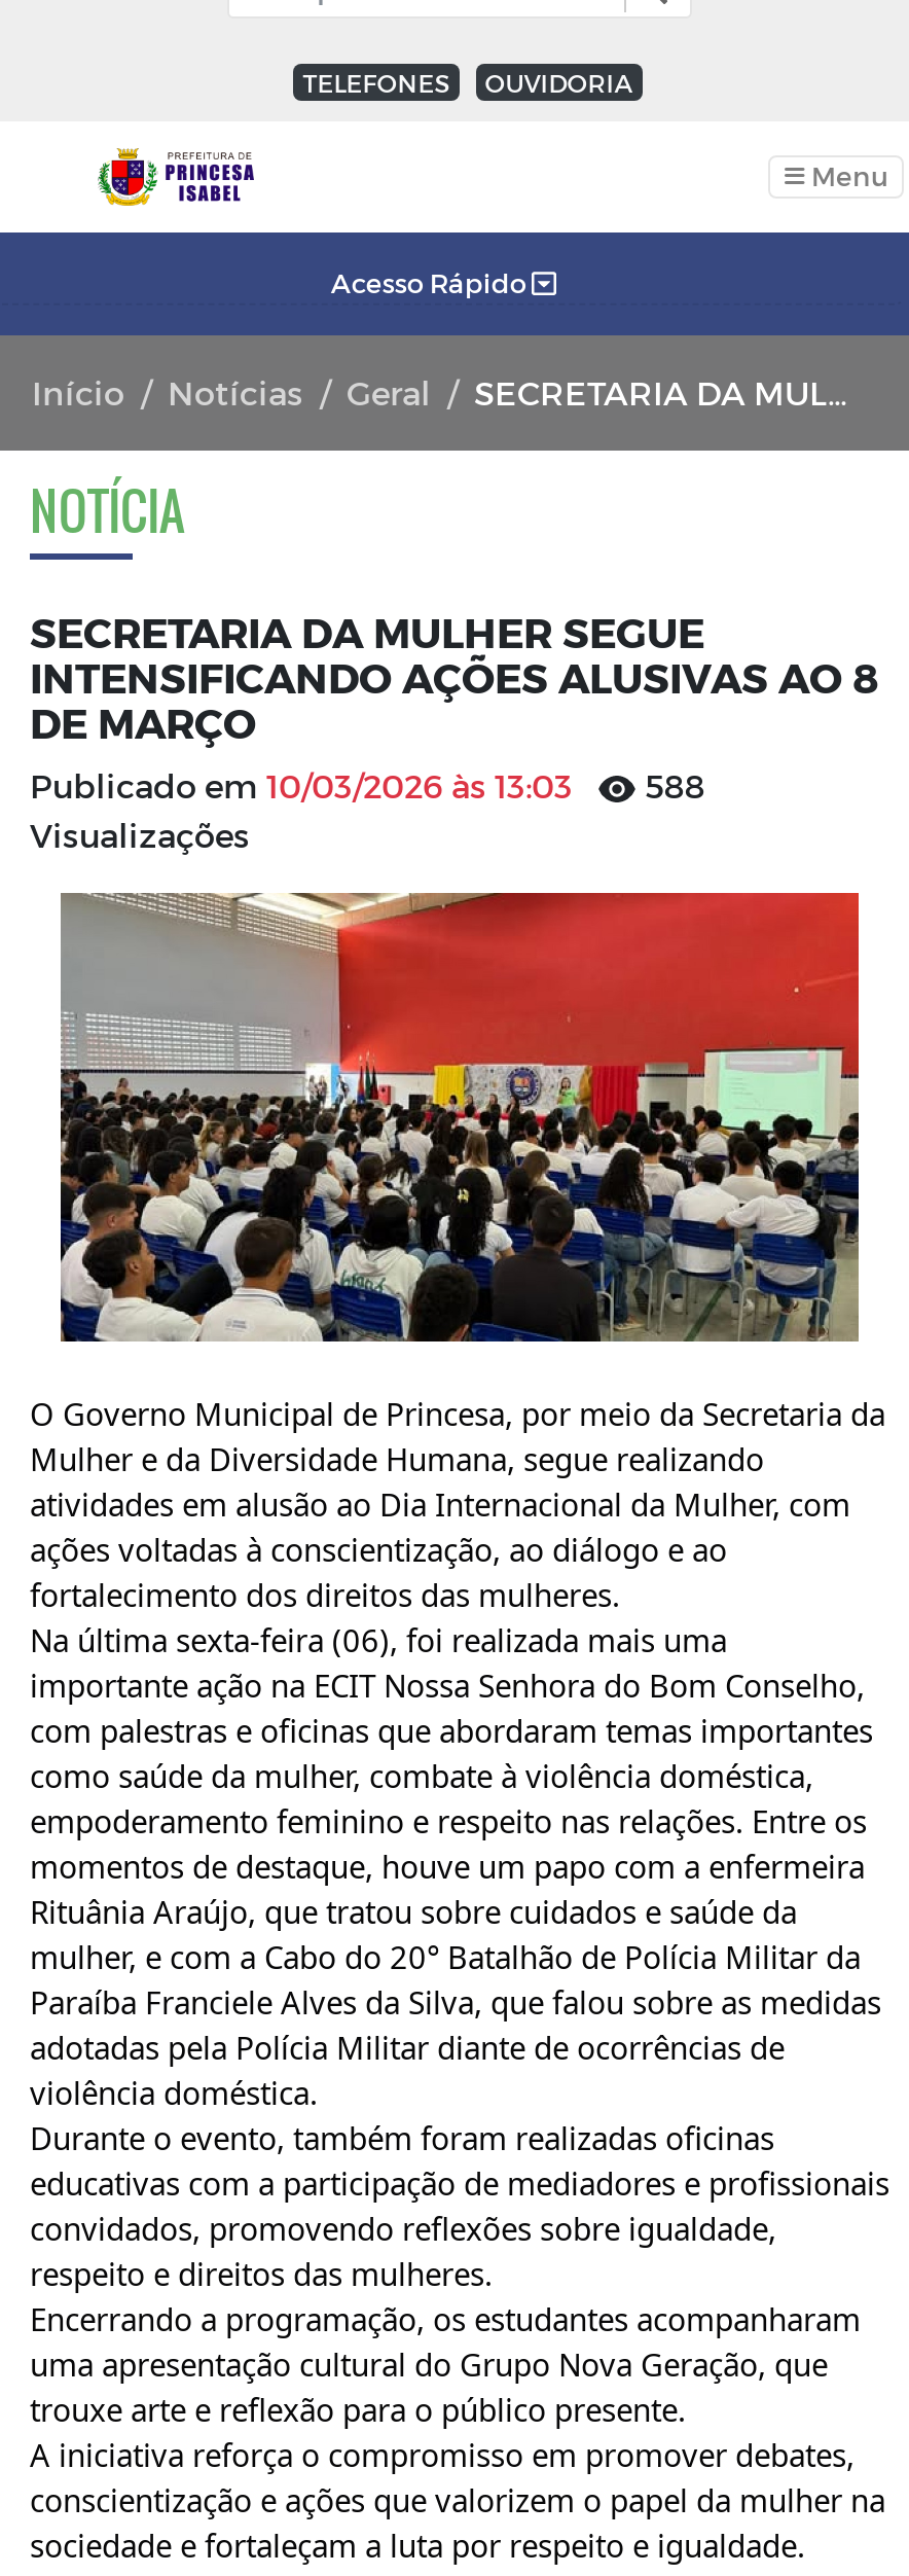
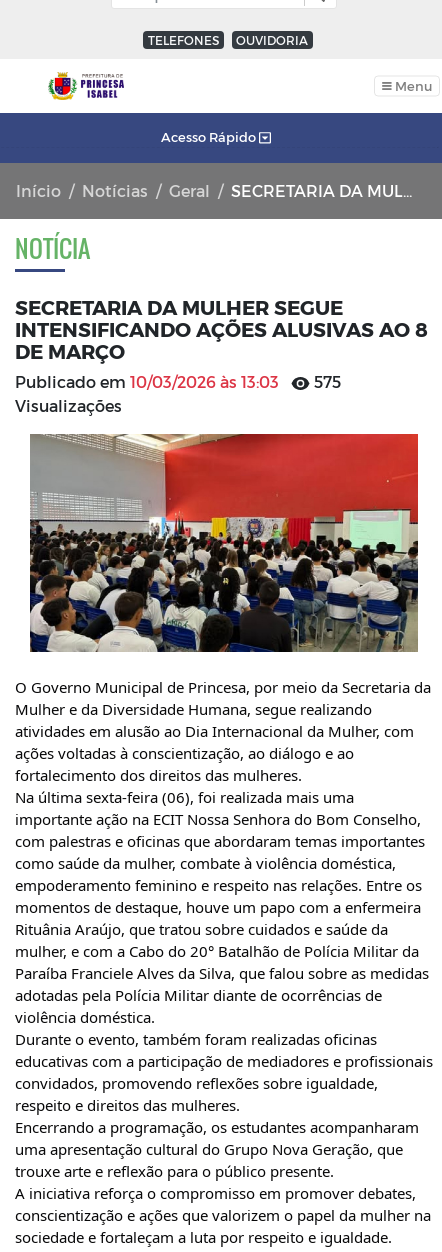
- Publicado em 10/03/2026 às 13:03 588
+ Publicado em 10/03/2026 às 13:03 575
